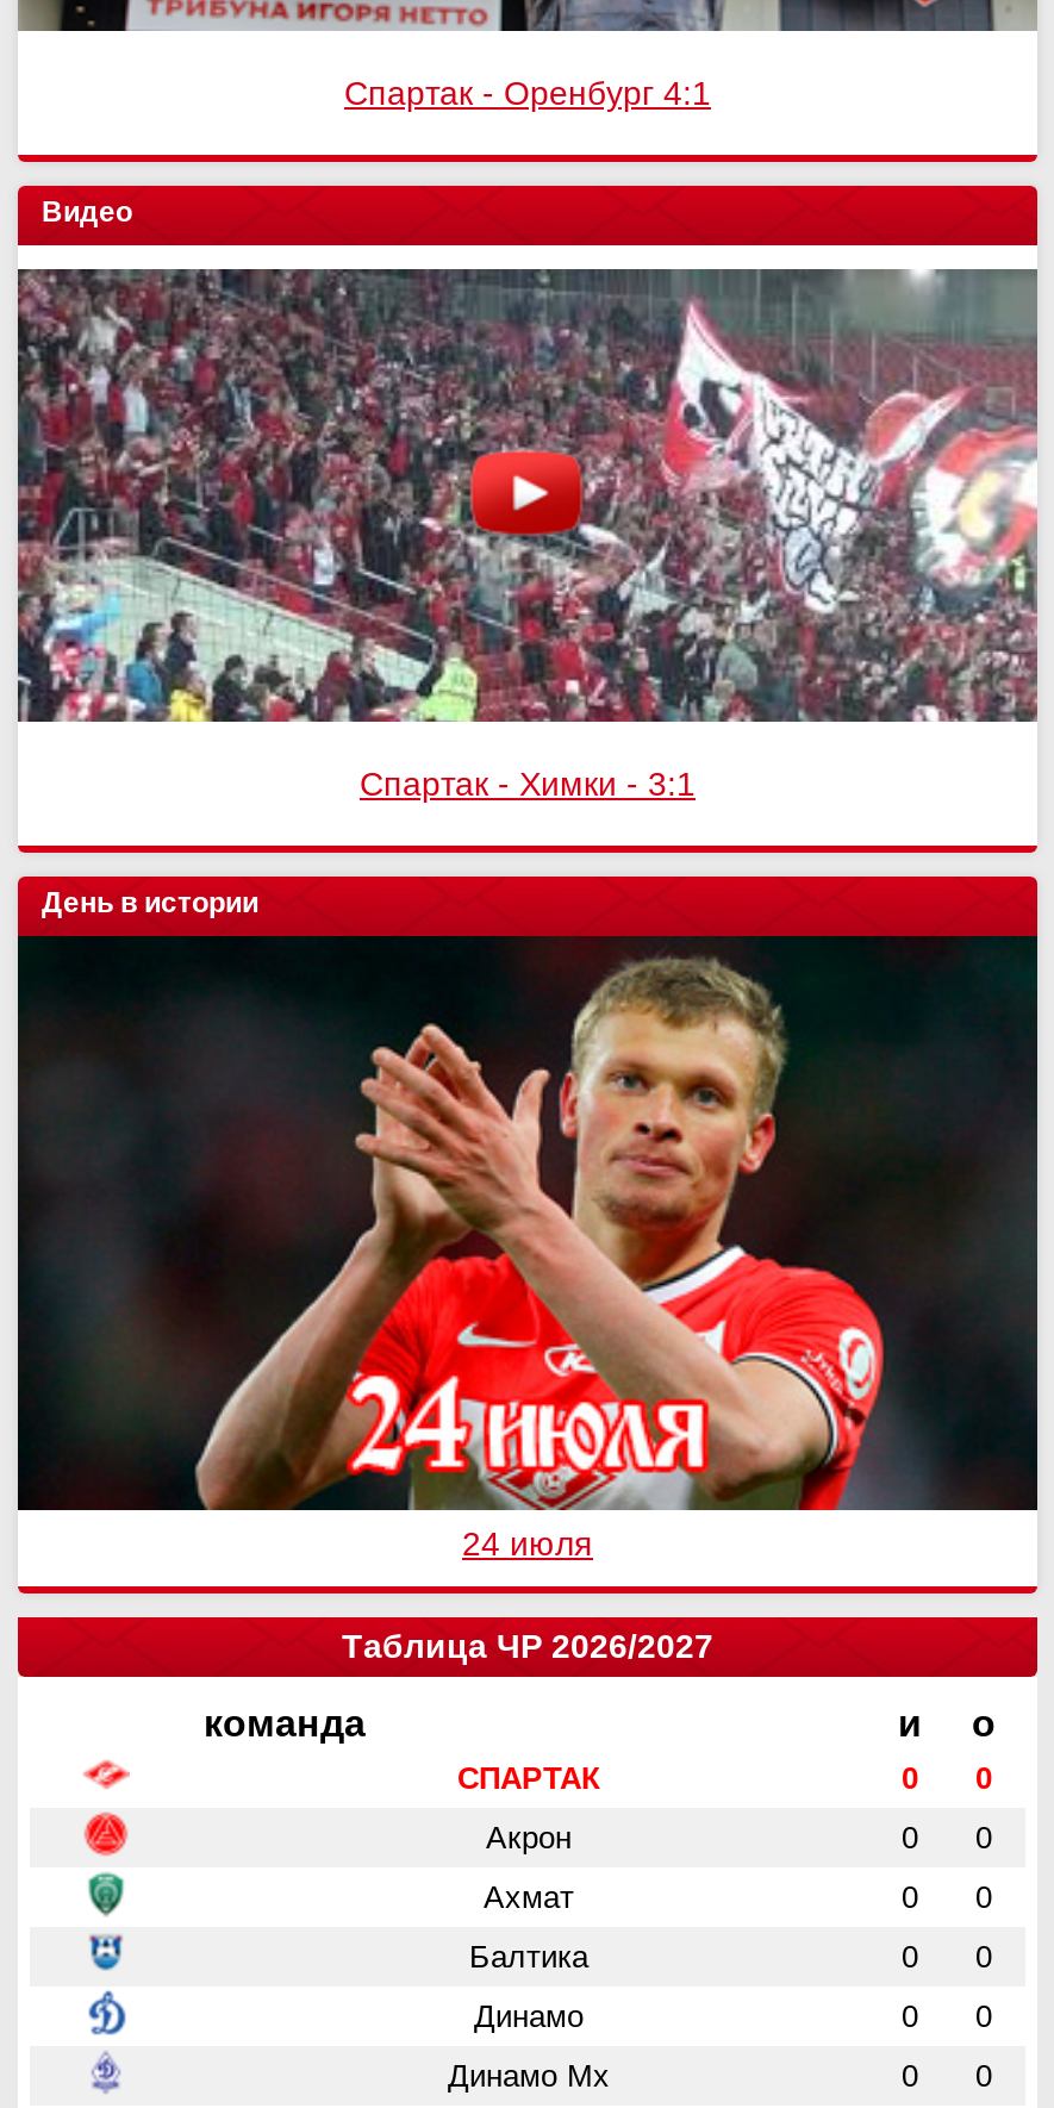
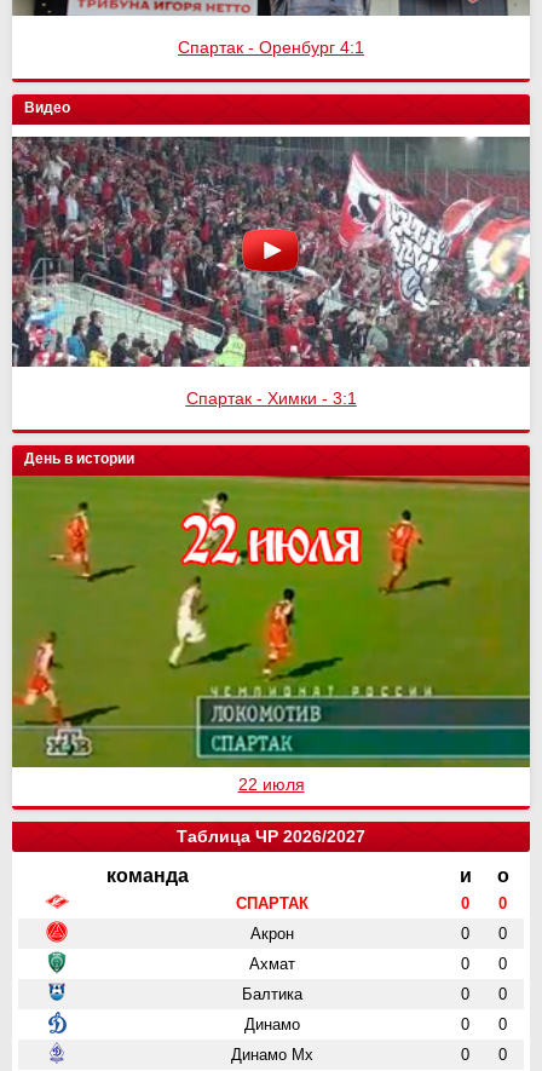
- [image]
- 24 июля
+ [image]
+ 22 июля
